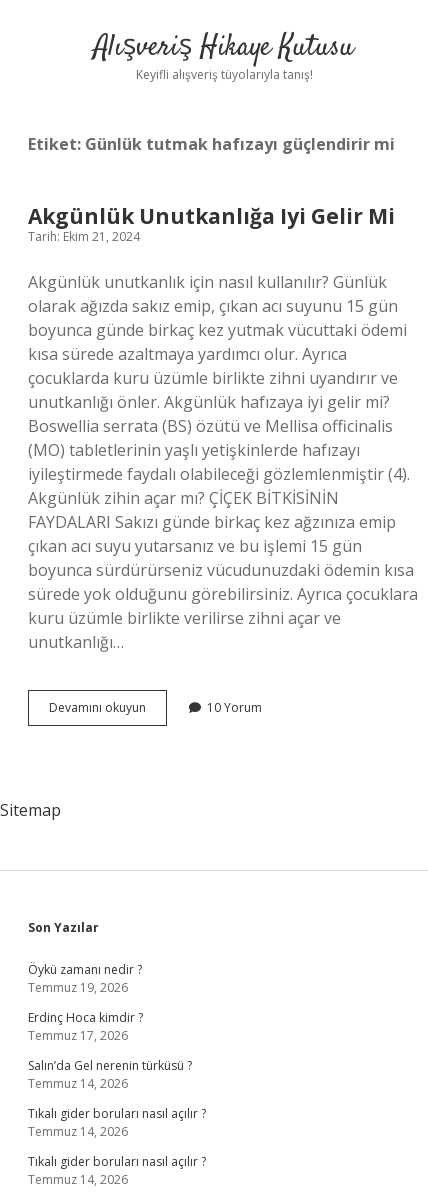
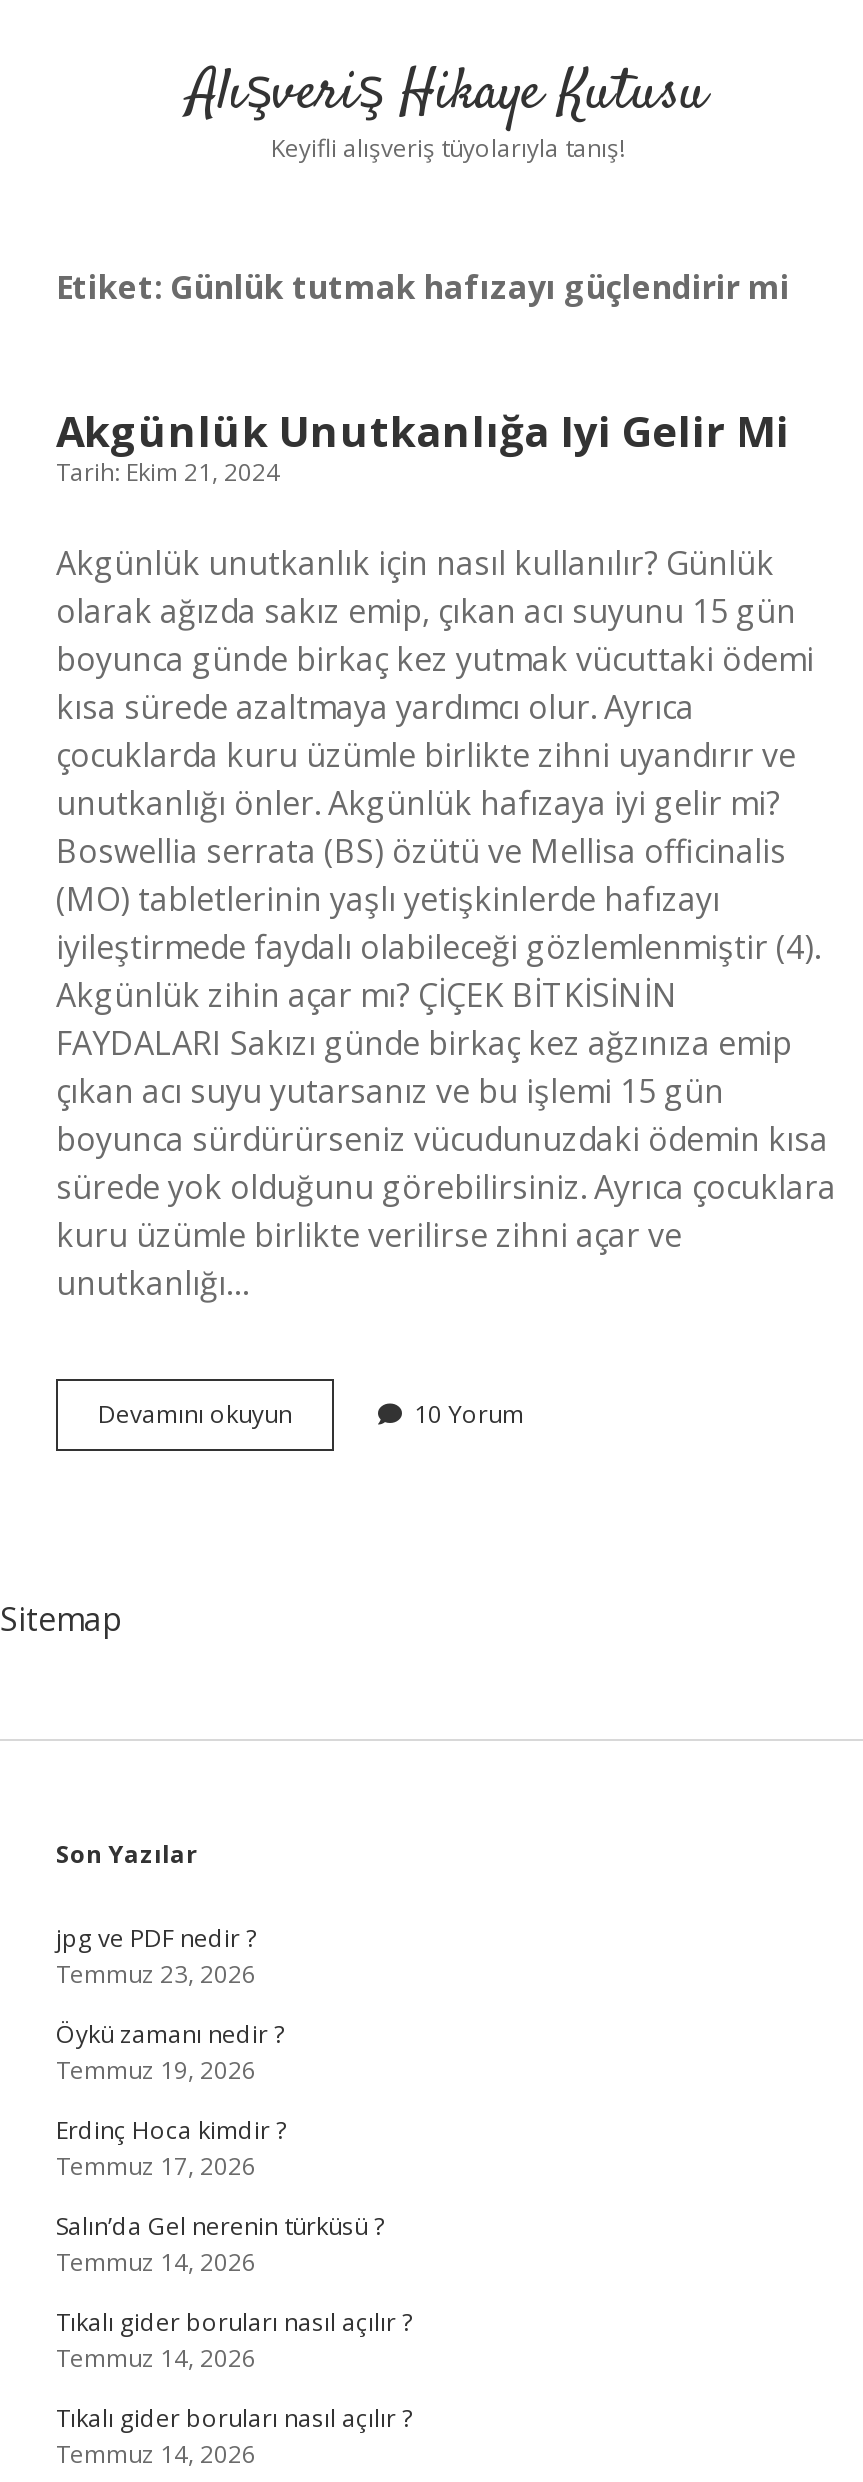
+ jpg ve PDF nedir ?
+ Temmuz 23, 2026
